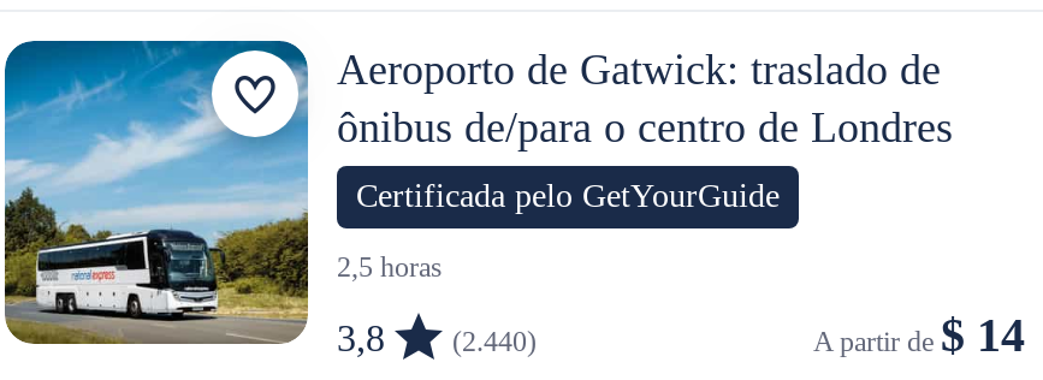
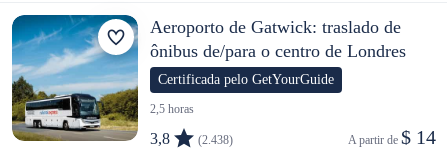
- 3,8 (2.440)
+ 3,8 (2.438)
